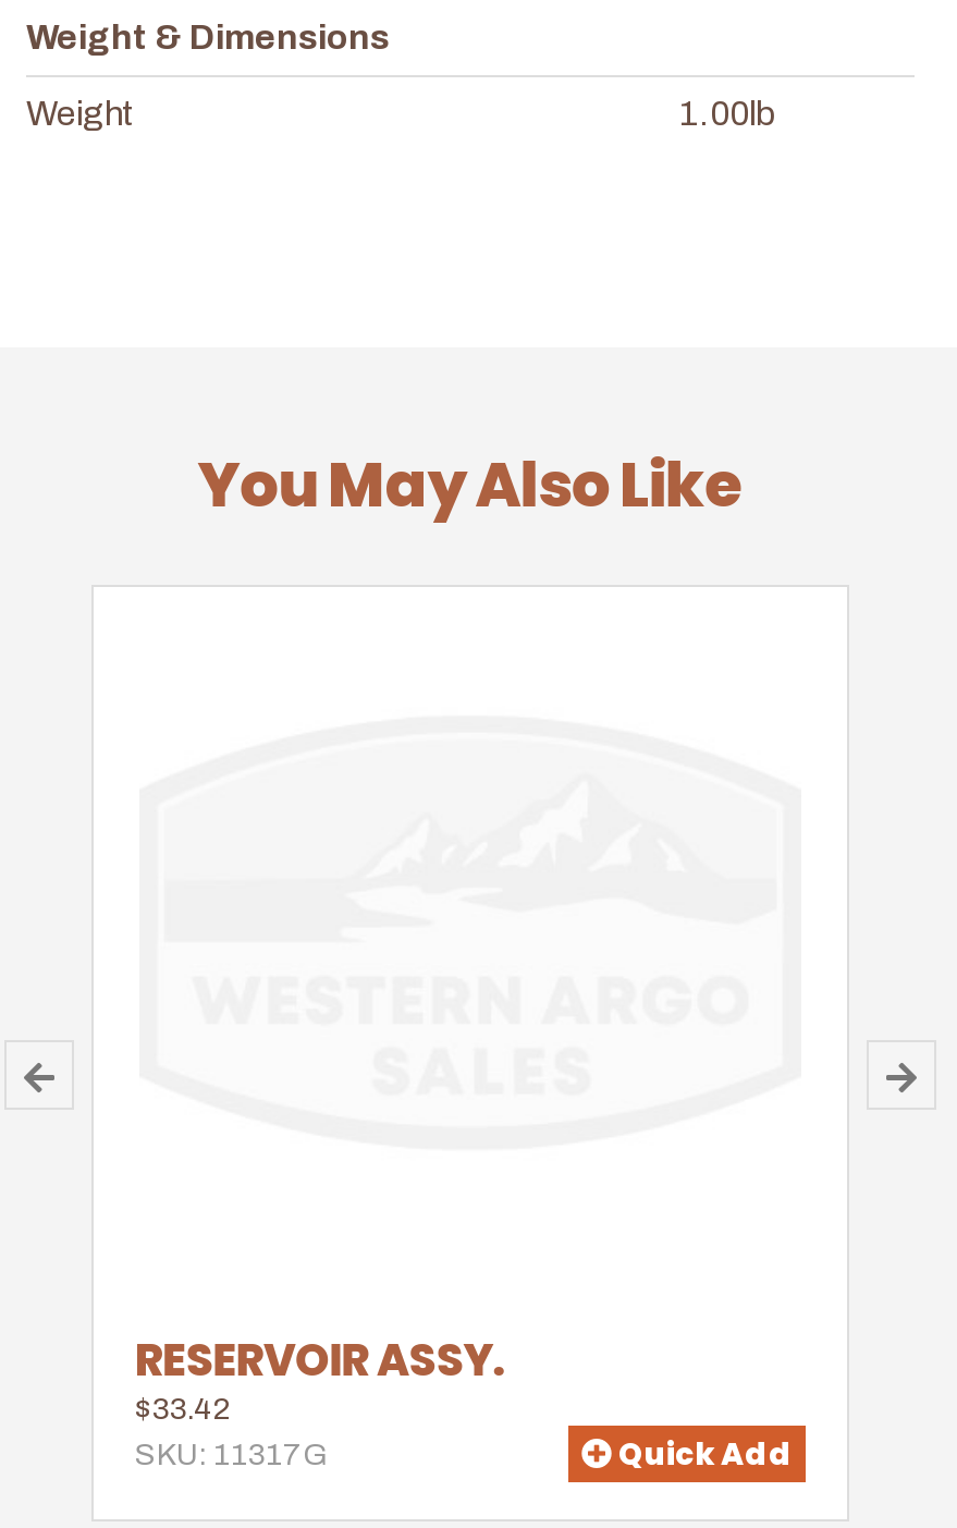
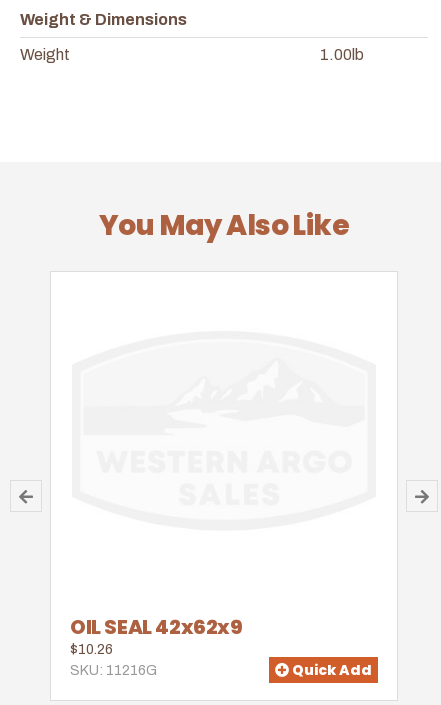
- RESERVOIR ASSY.
- $33.42
- SKU: 11317G
+ OIL SEAL 42x62x9
+ $10.26
+ SKU: 11216G
